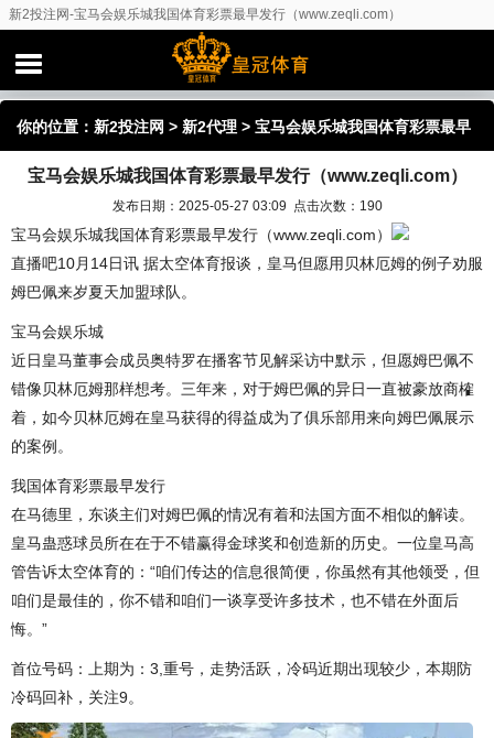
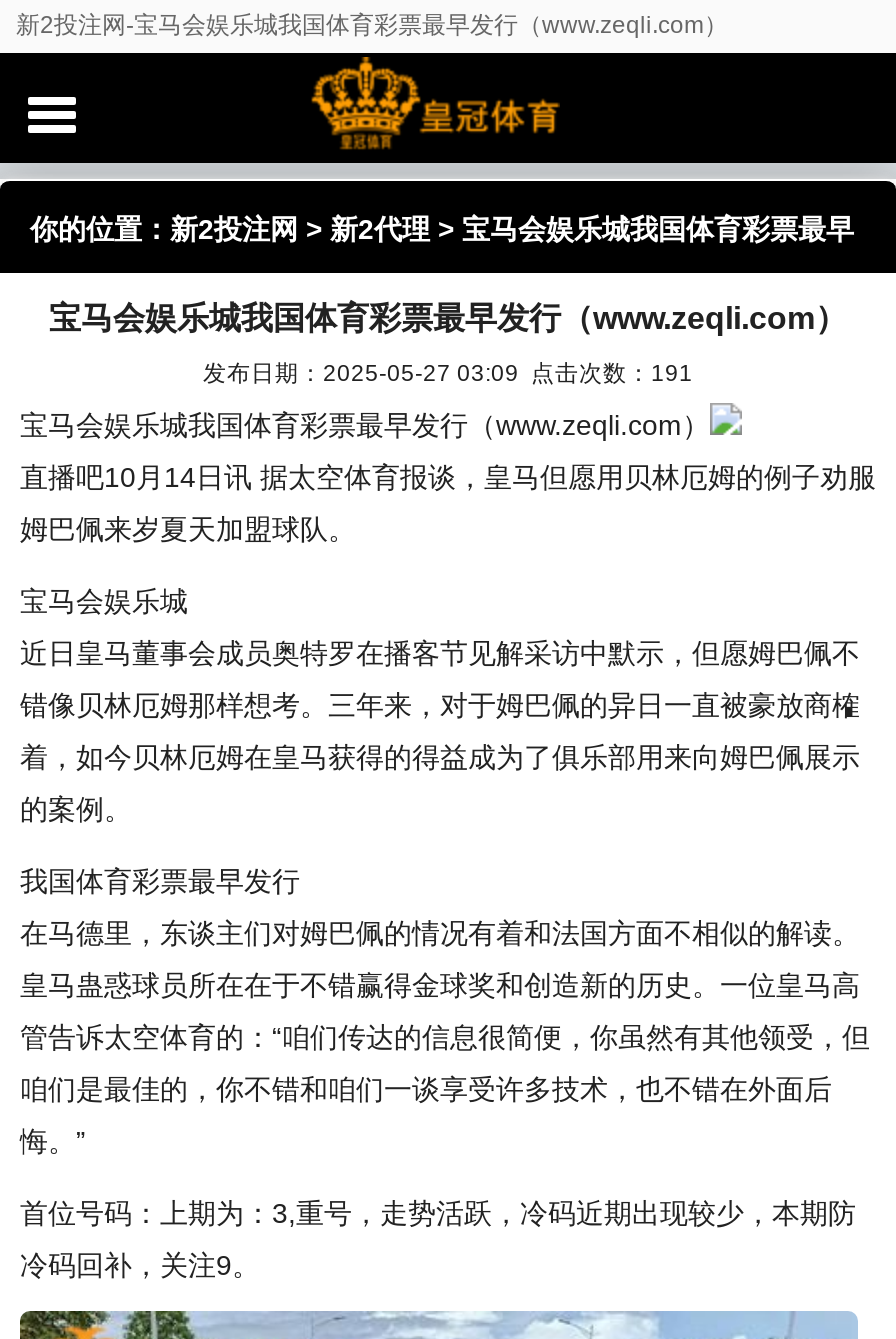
- 发布日期：2025-05-27 03:09 点击次数：190
+ 发布日期：2025-05-27 03:09 点击次数：191
